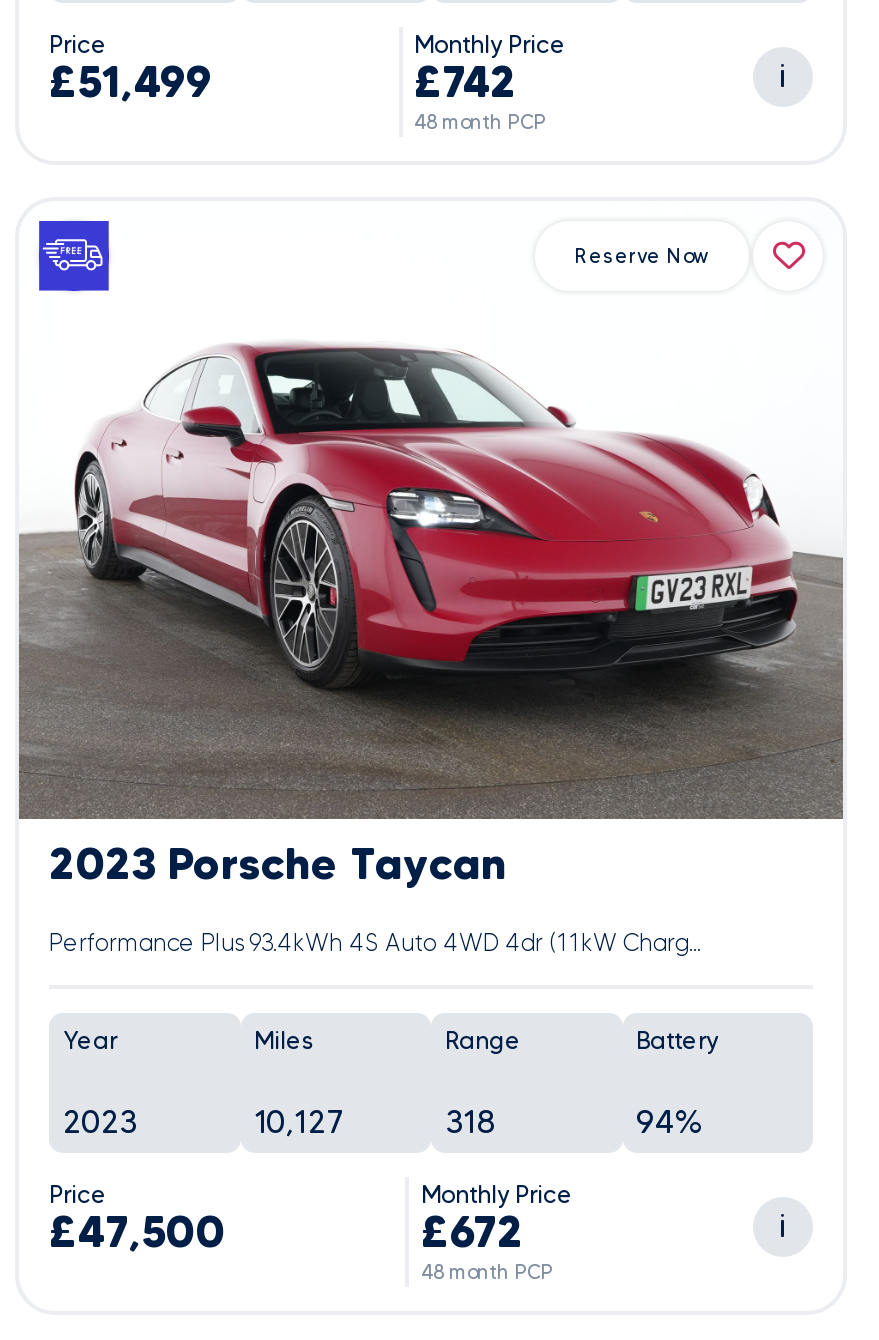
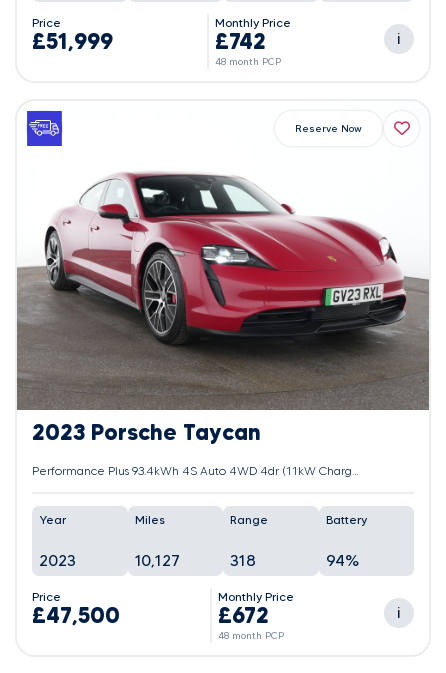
- £51,499
+ £51,999
